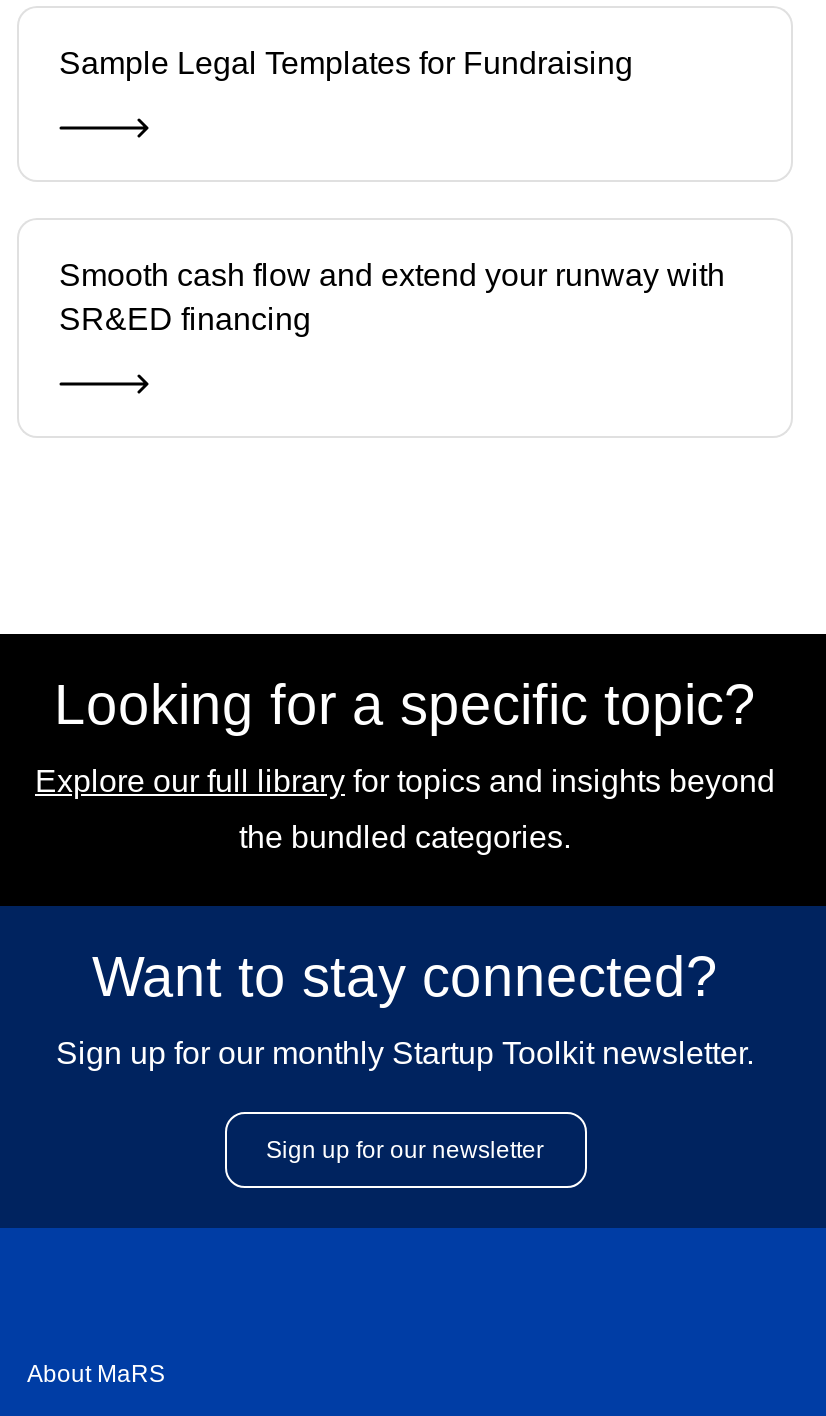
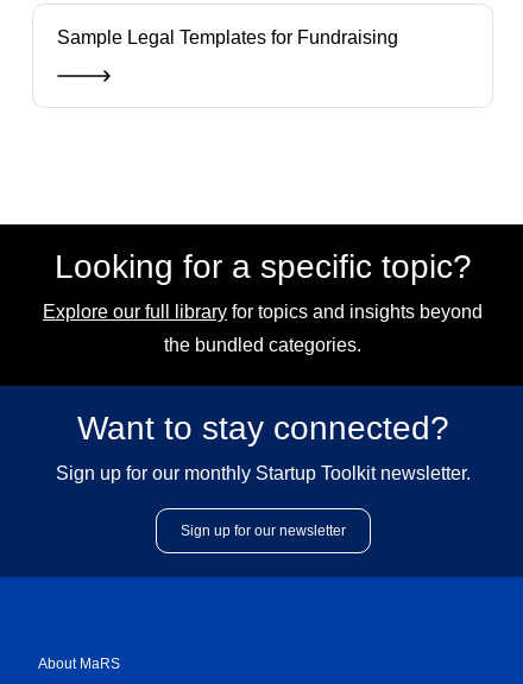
- Smooth cash flow and extend your runway with
- SR&ED financing
